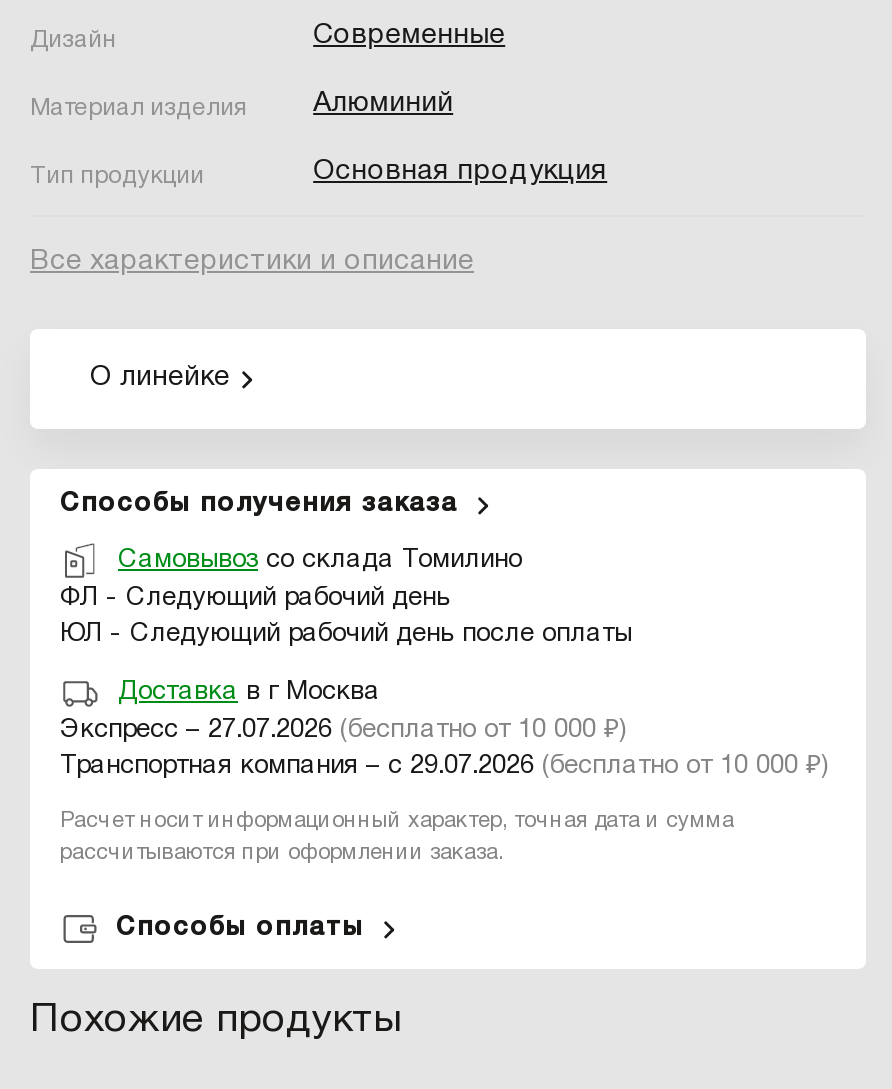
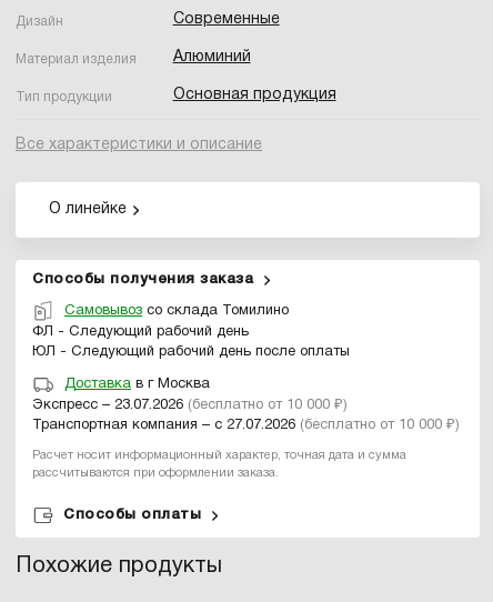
- Экспресс – 27.07.2026 (бесплатно от 10 000 ₽)
+ Экспресс – 23.07.2026 (бесплатно от 10 000 ₽)

- Транспортная компания – с 29.07.2026 (бесплатно от 10 000 ₽)
+ Транспортная компания – с 27.07.2026 (бесплатно от 10 000 ₽)
